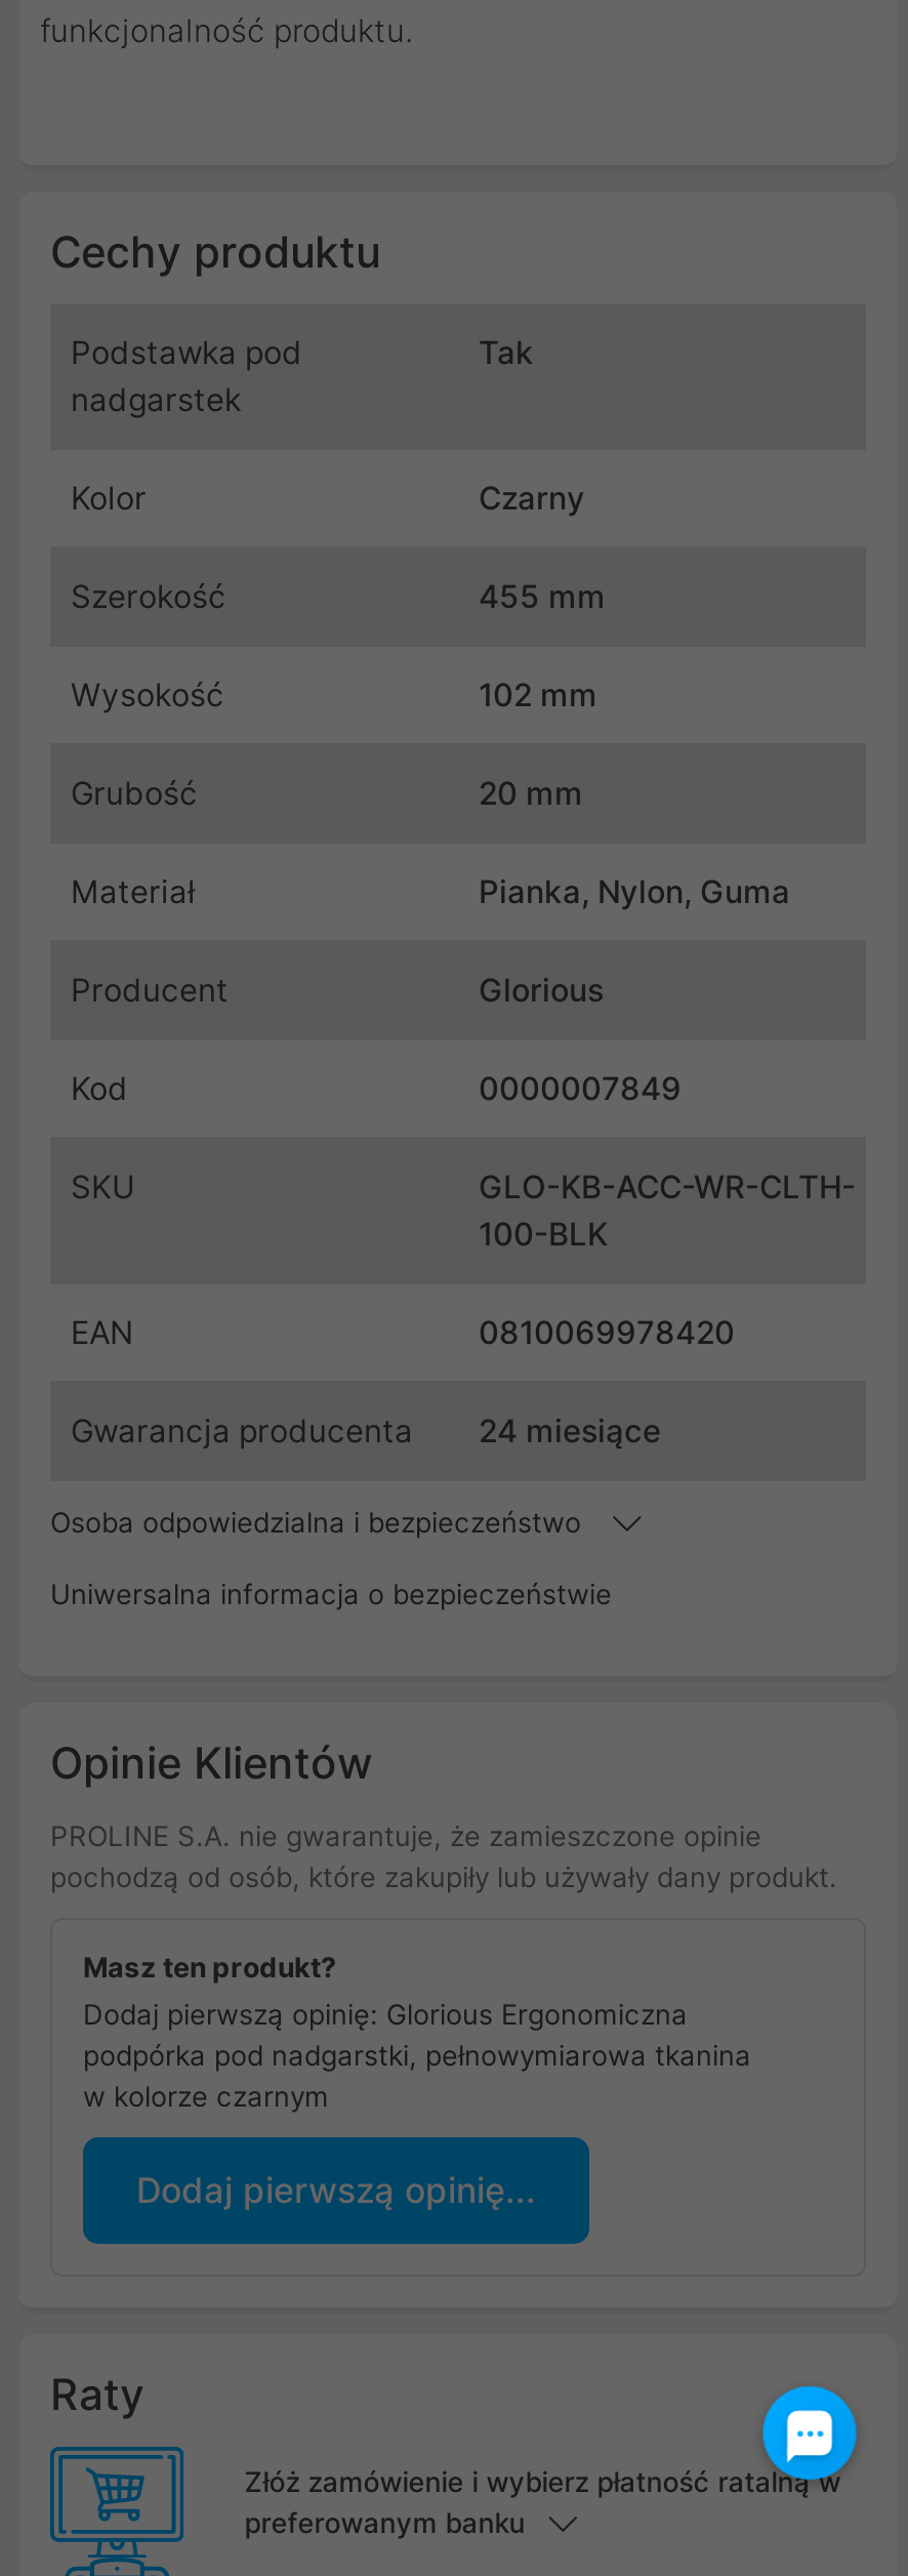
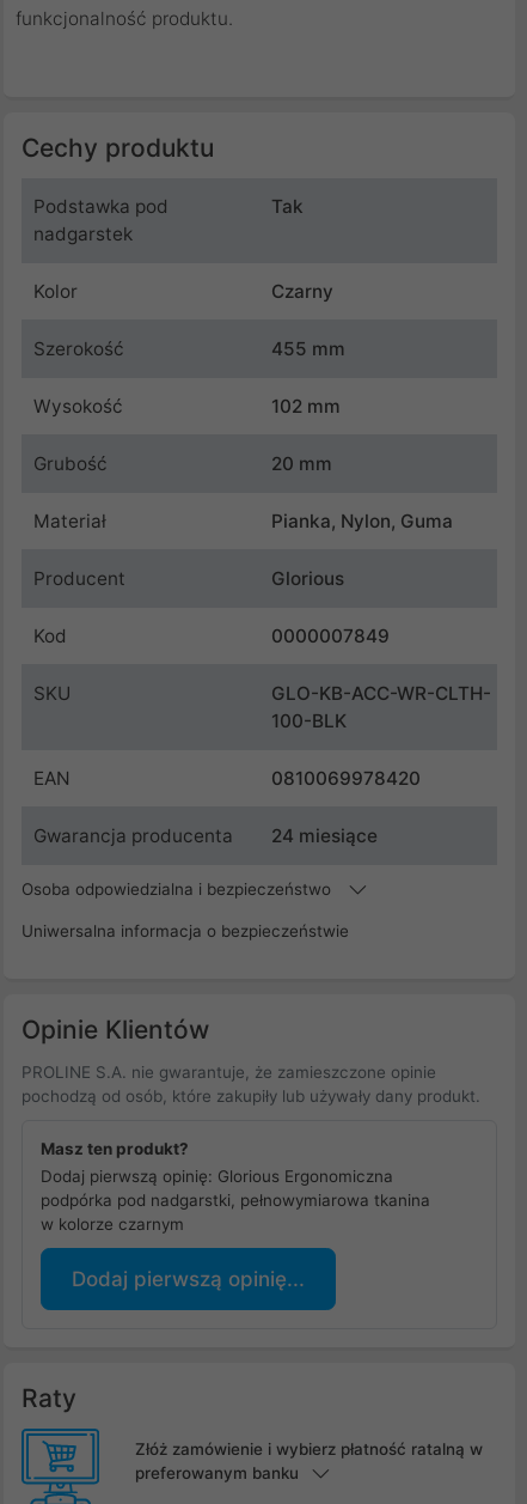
- [image]
